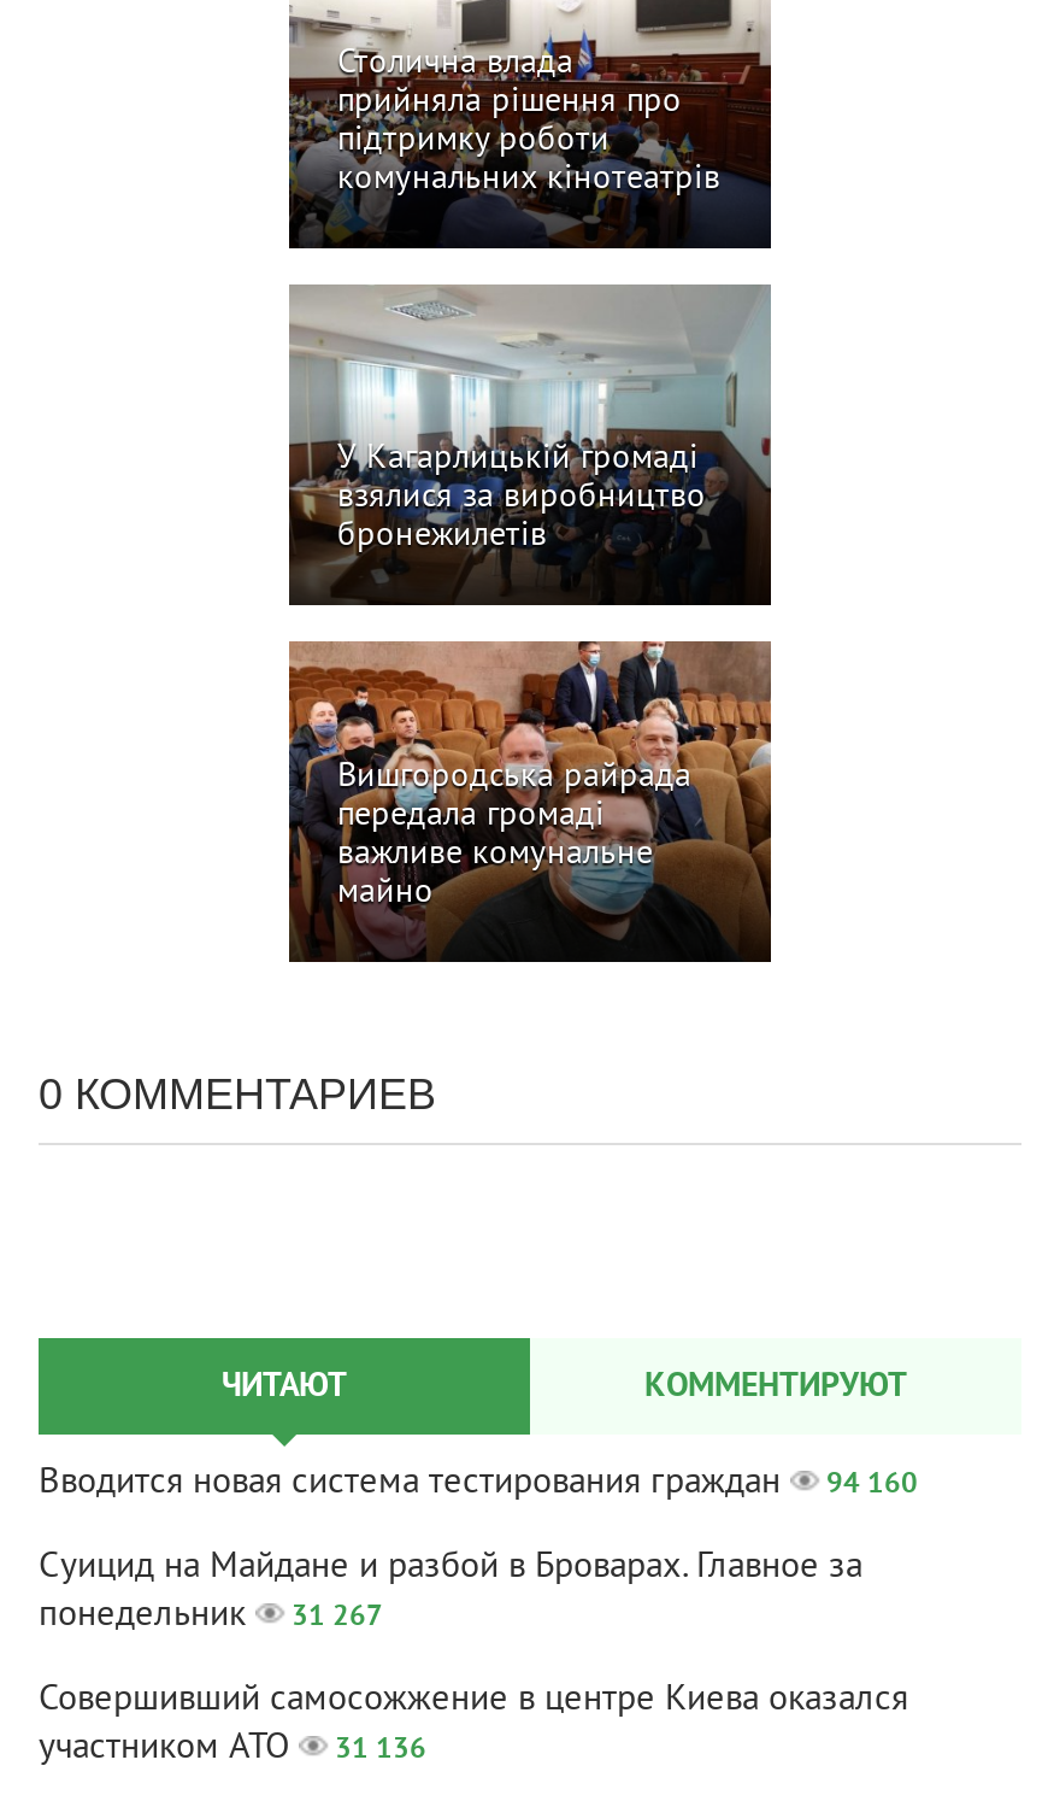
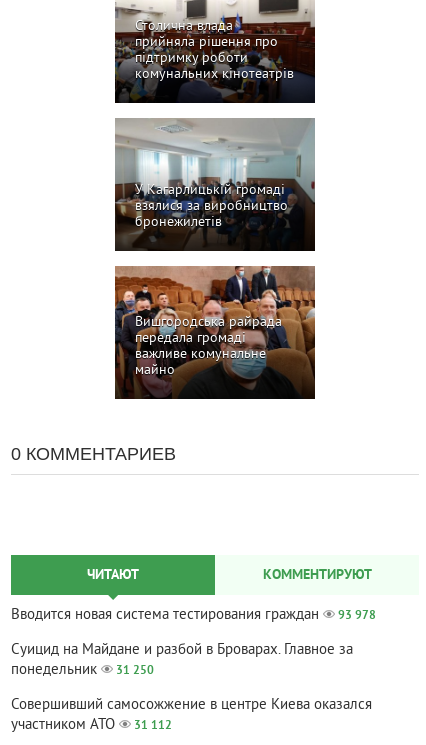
- Вводится новая система тестирования граждан 94 160
+ Вводится новая система тестирования граждан 93 978

- понедельник 31 267
+ понедельник 31 250

- участником АТО 31 136
+ участником АТО 31 112
